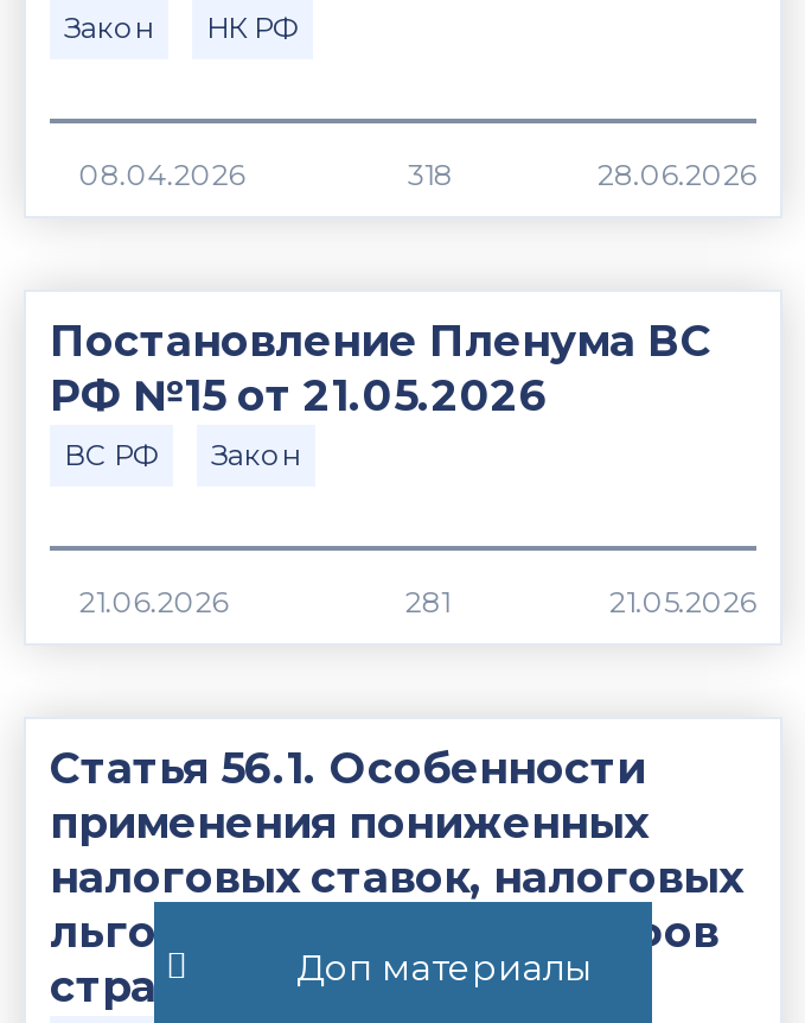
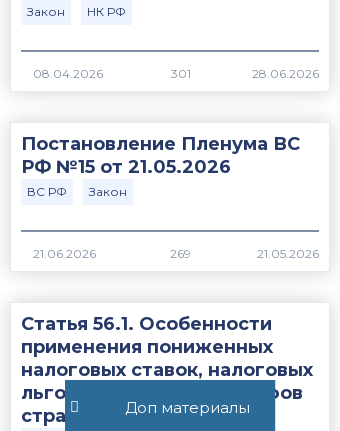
- 318
+ 301

- 281
+ 269
